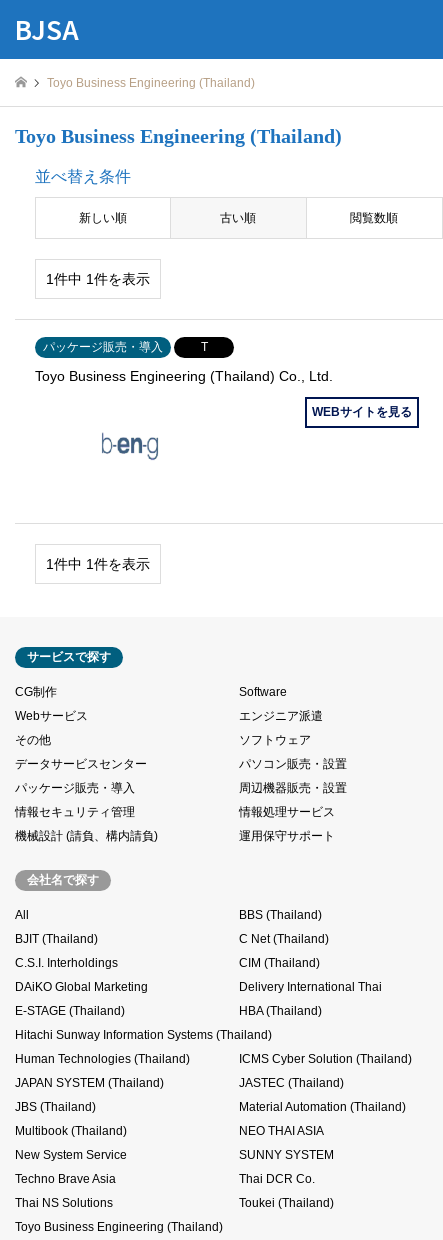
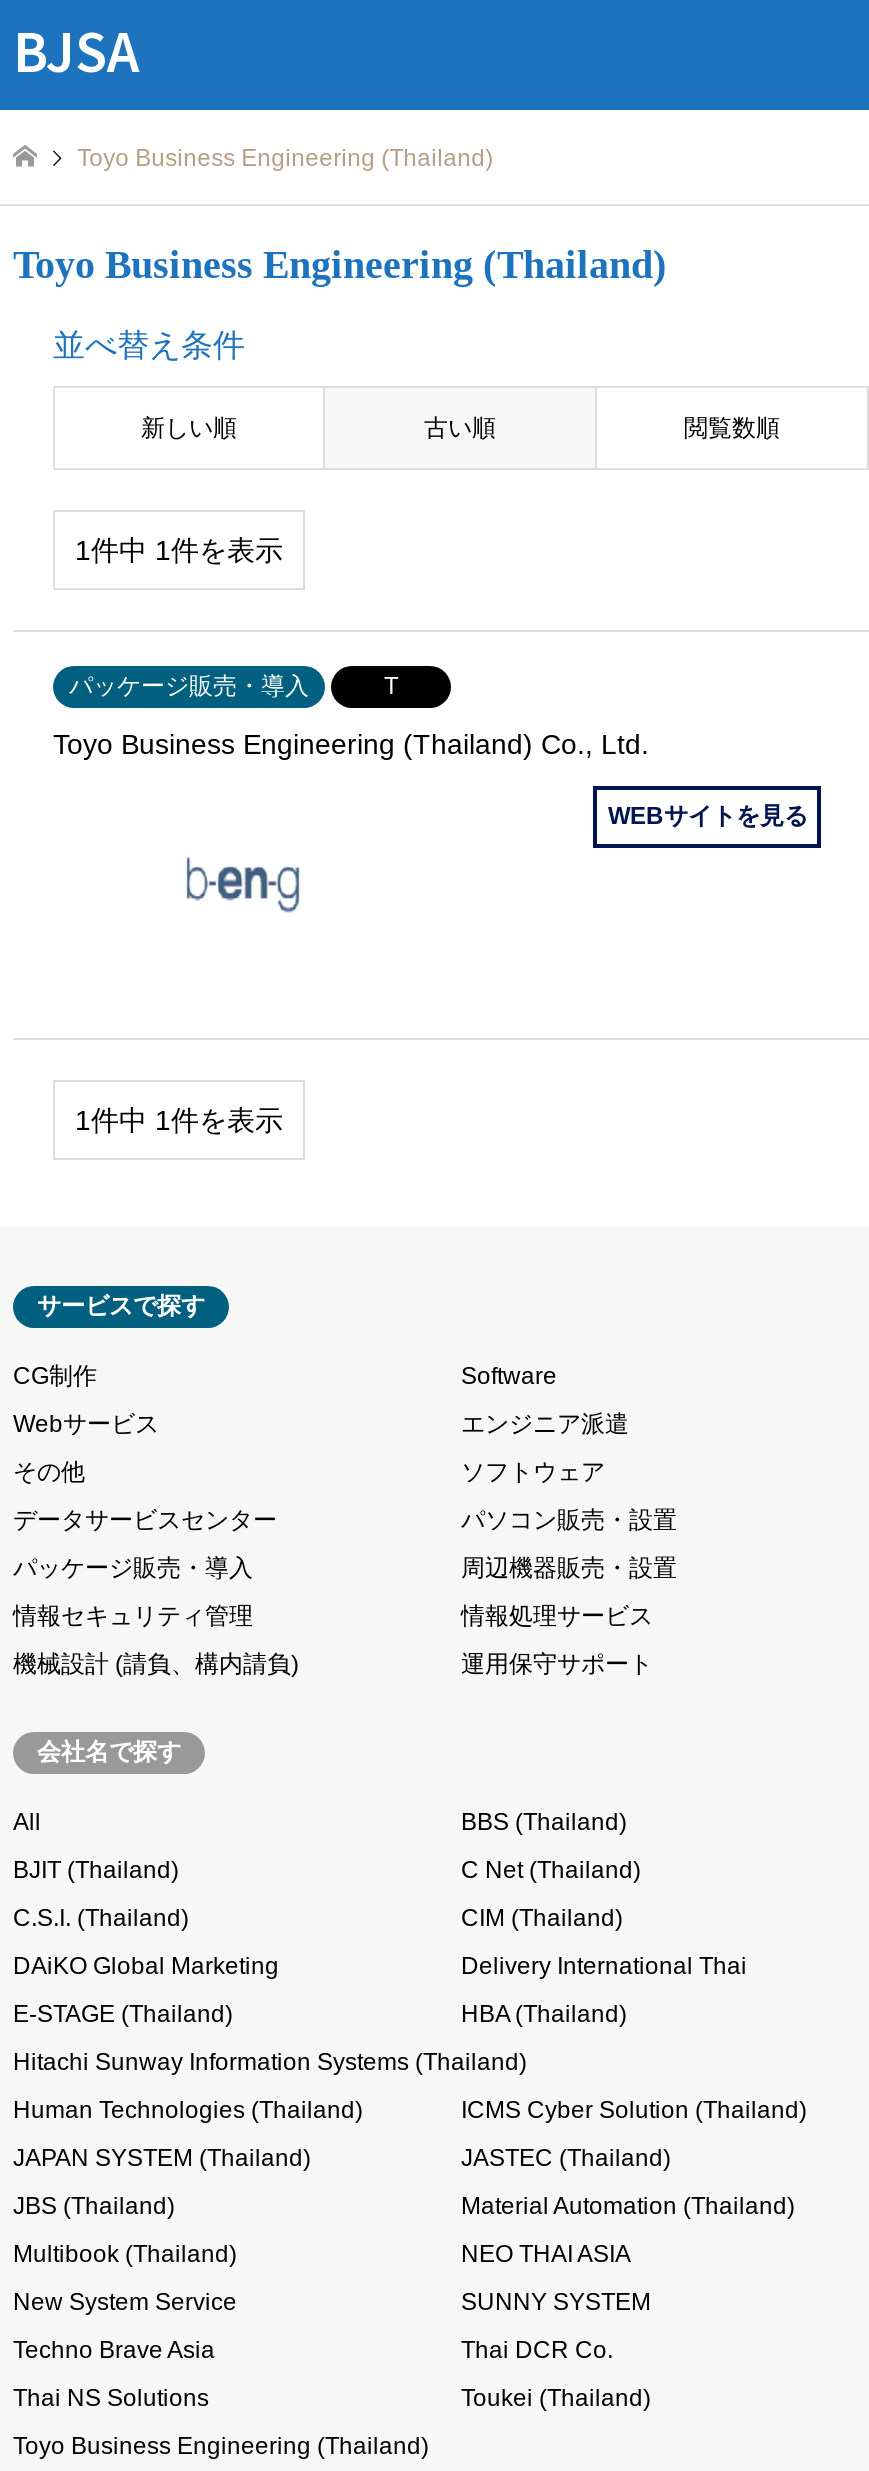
- C.S.I. Interholdings
+ C.S.I. (Thailand)
